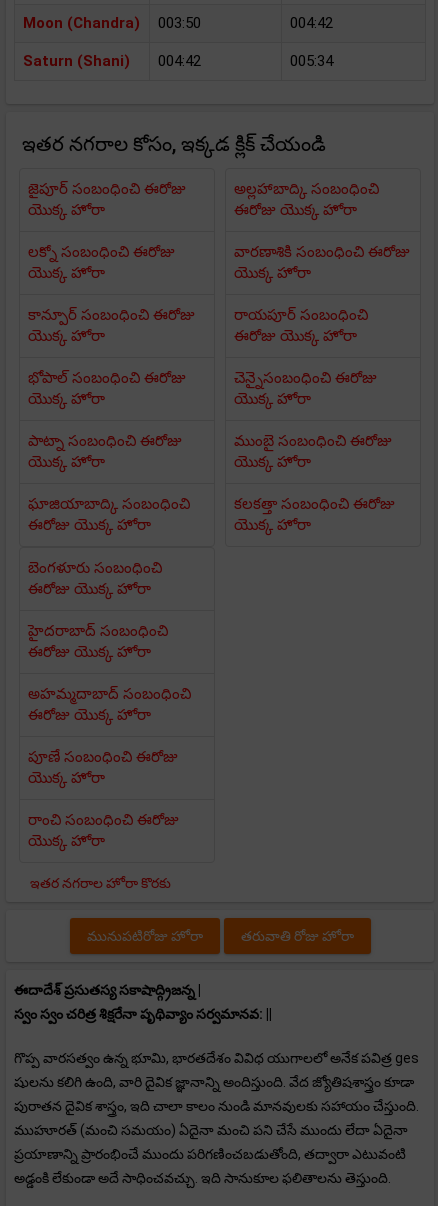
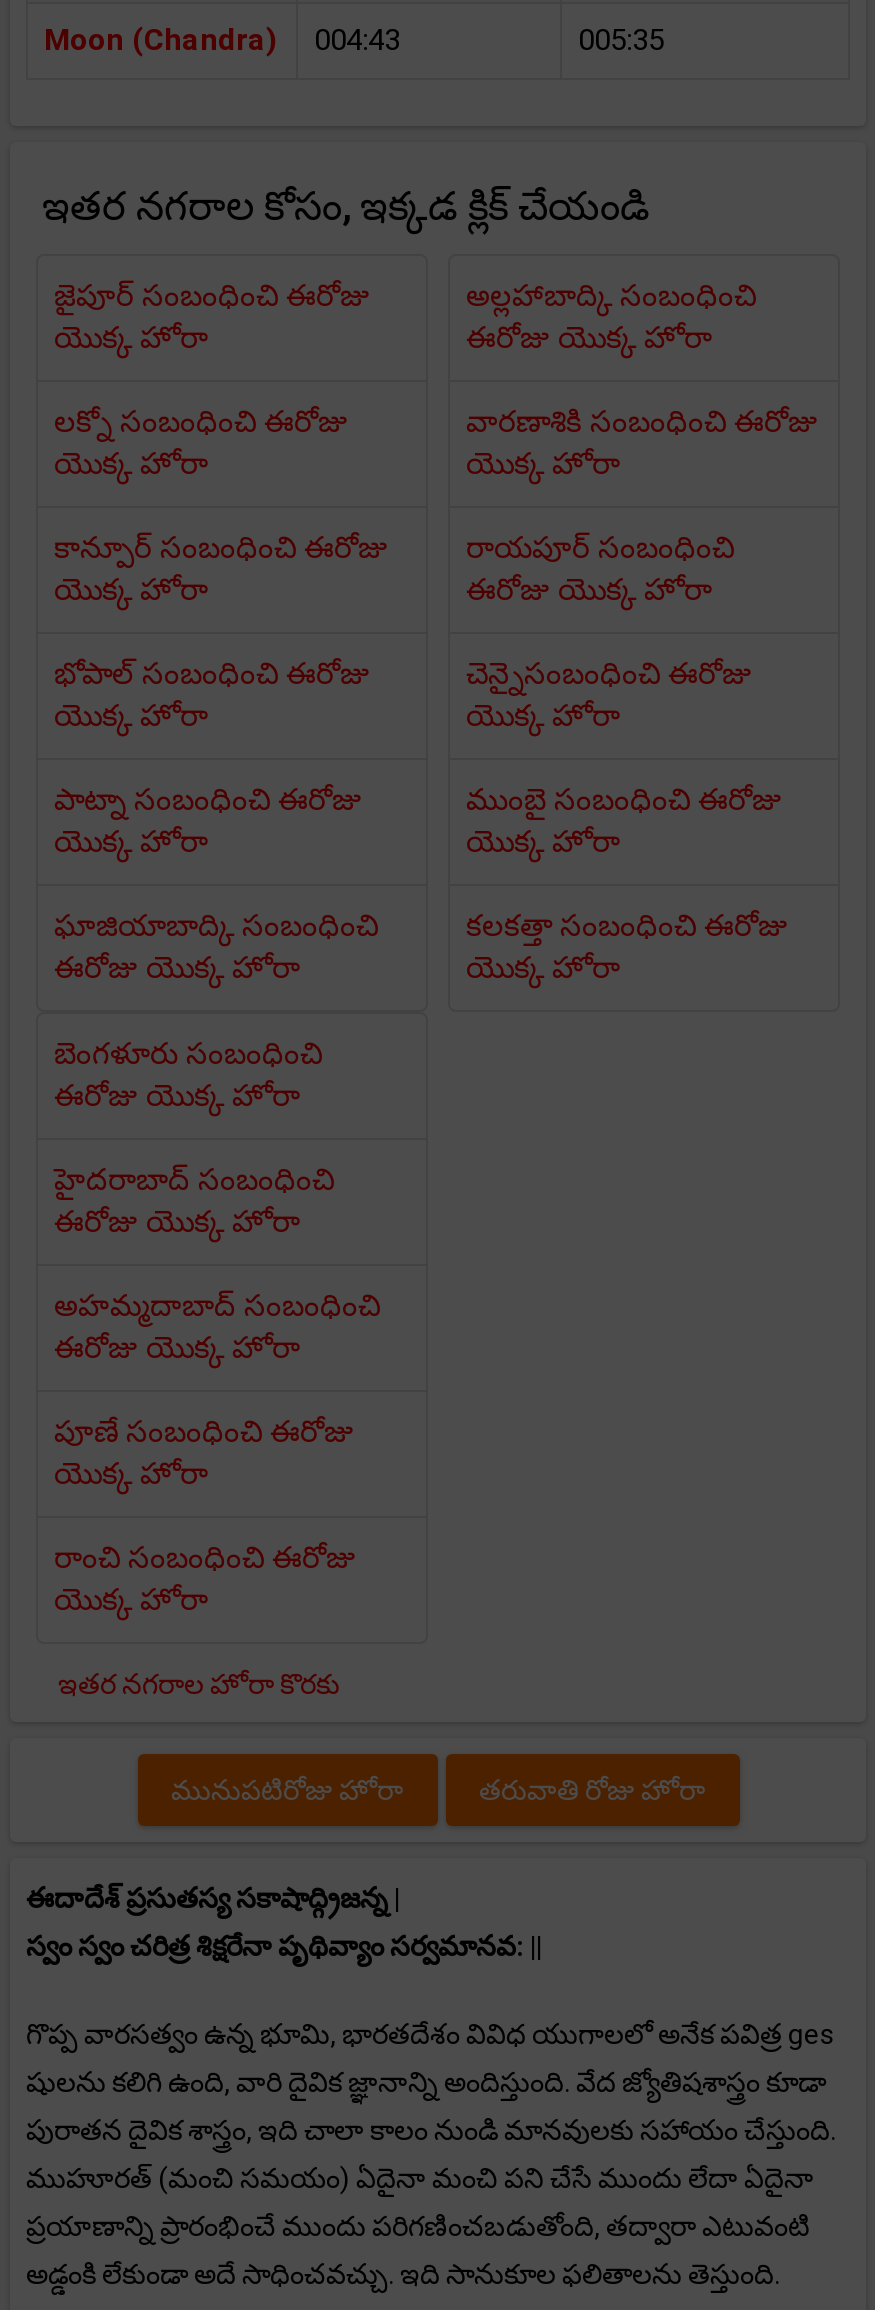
- 003:50
- 004:42
- Saturn (Shani)
- 004:42
- 005:34
+ 004:43
+ 005:35
